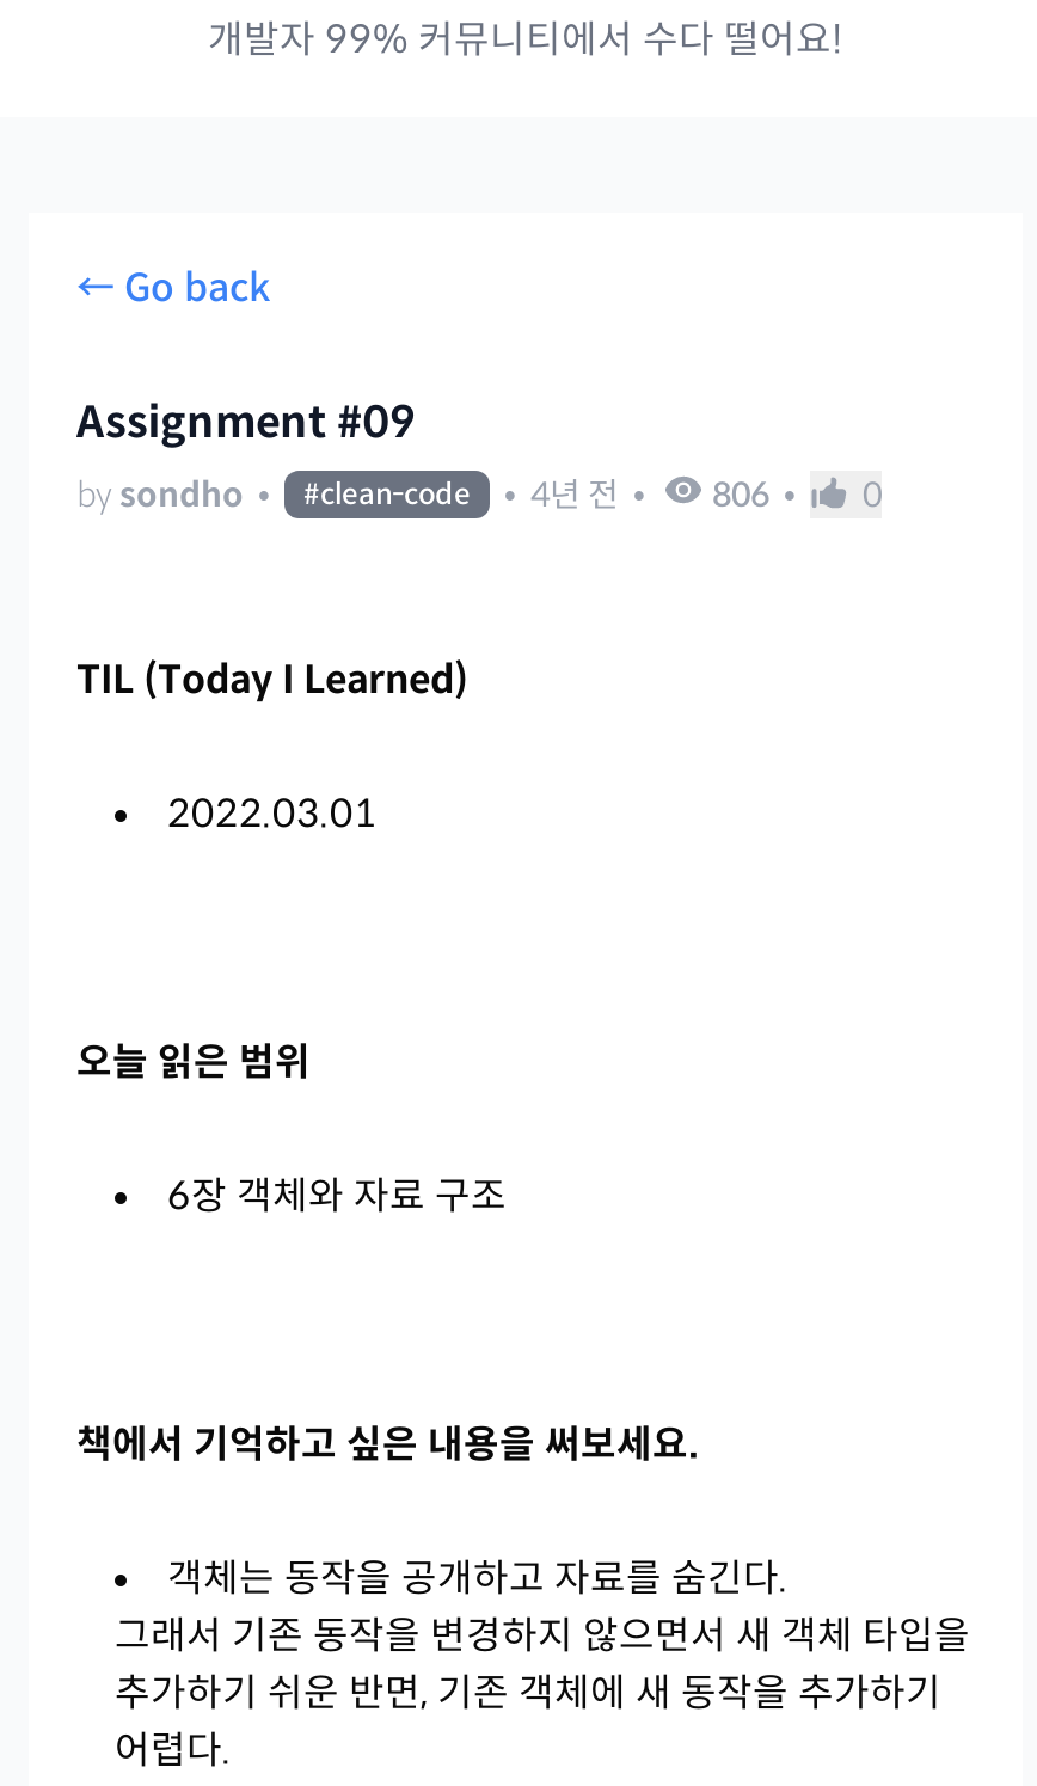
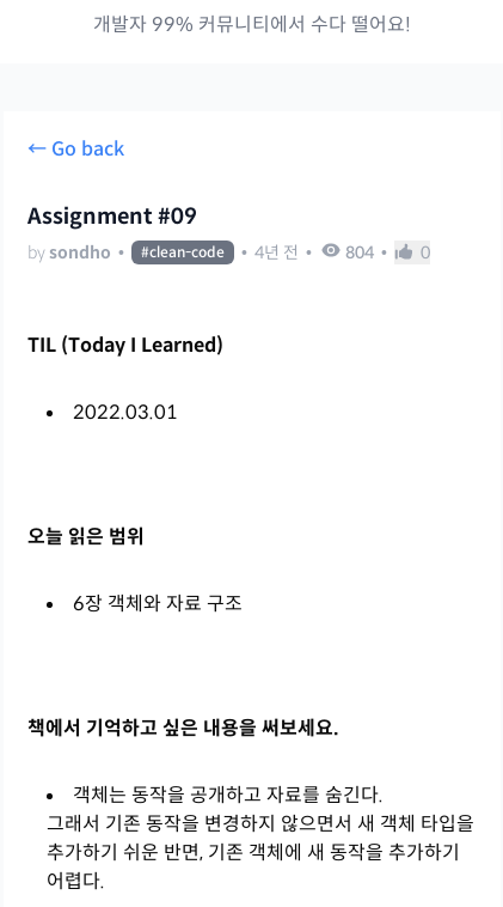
- by sondho • #clean-code • 4년 전 • 806 • 0
+ by sondho • #clean-code • 4년 전 • 804 • 0
